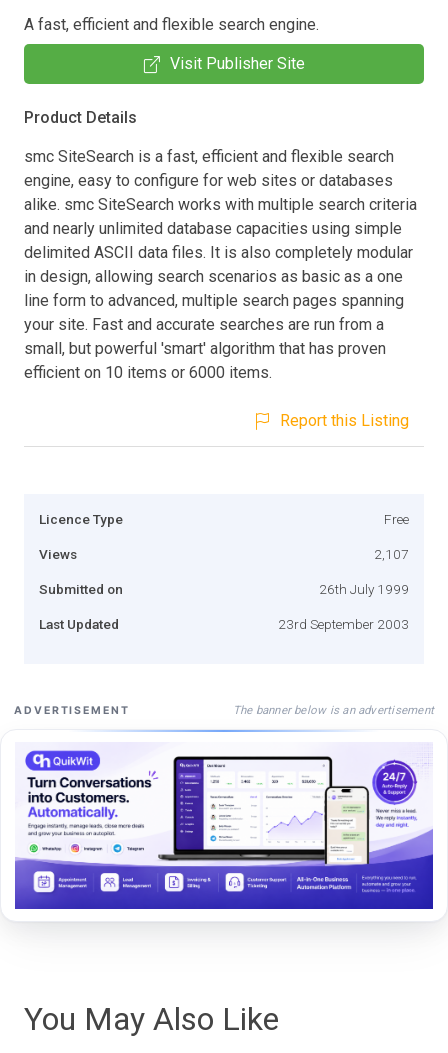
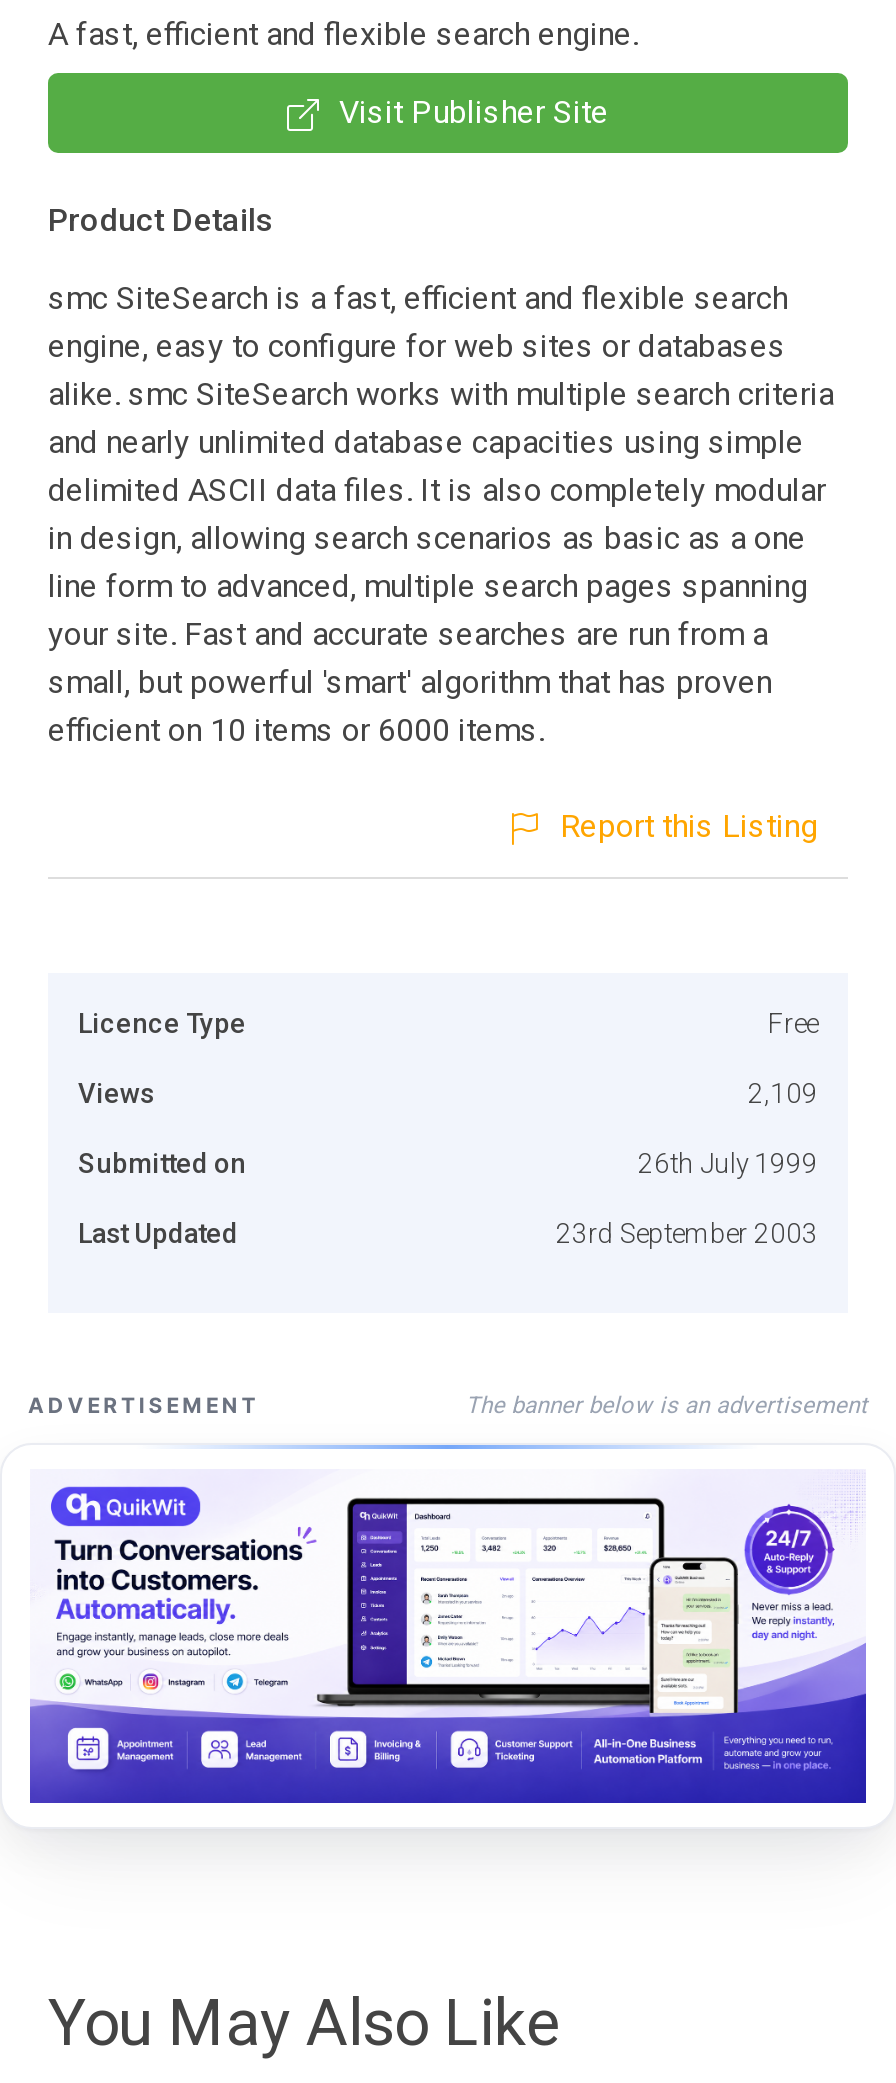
- 2,107
+ 2,109
